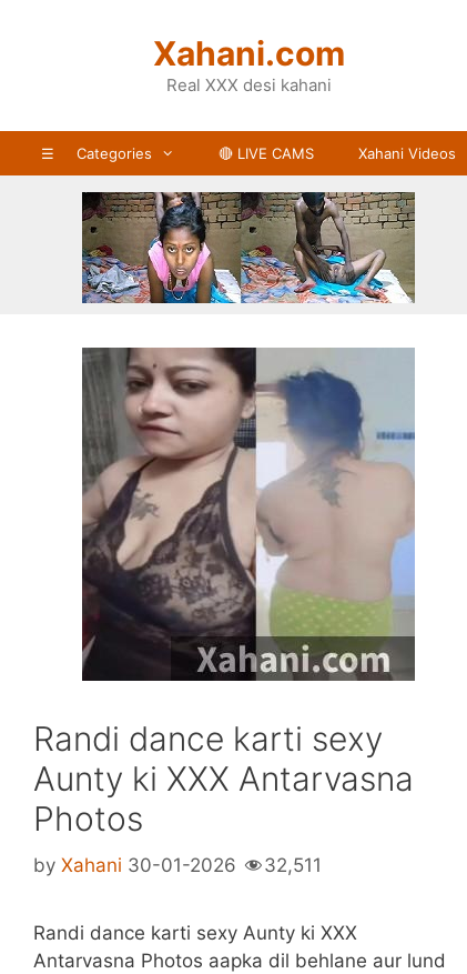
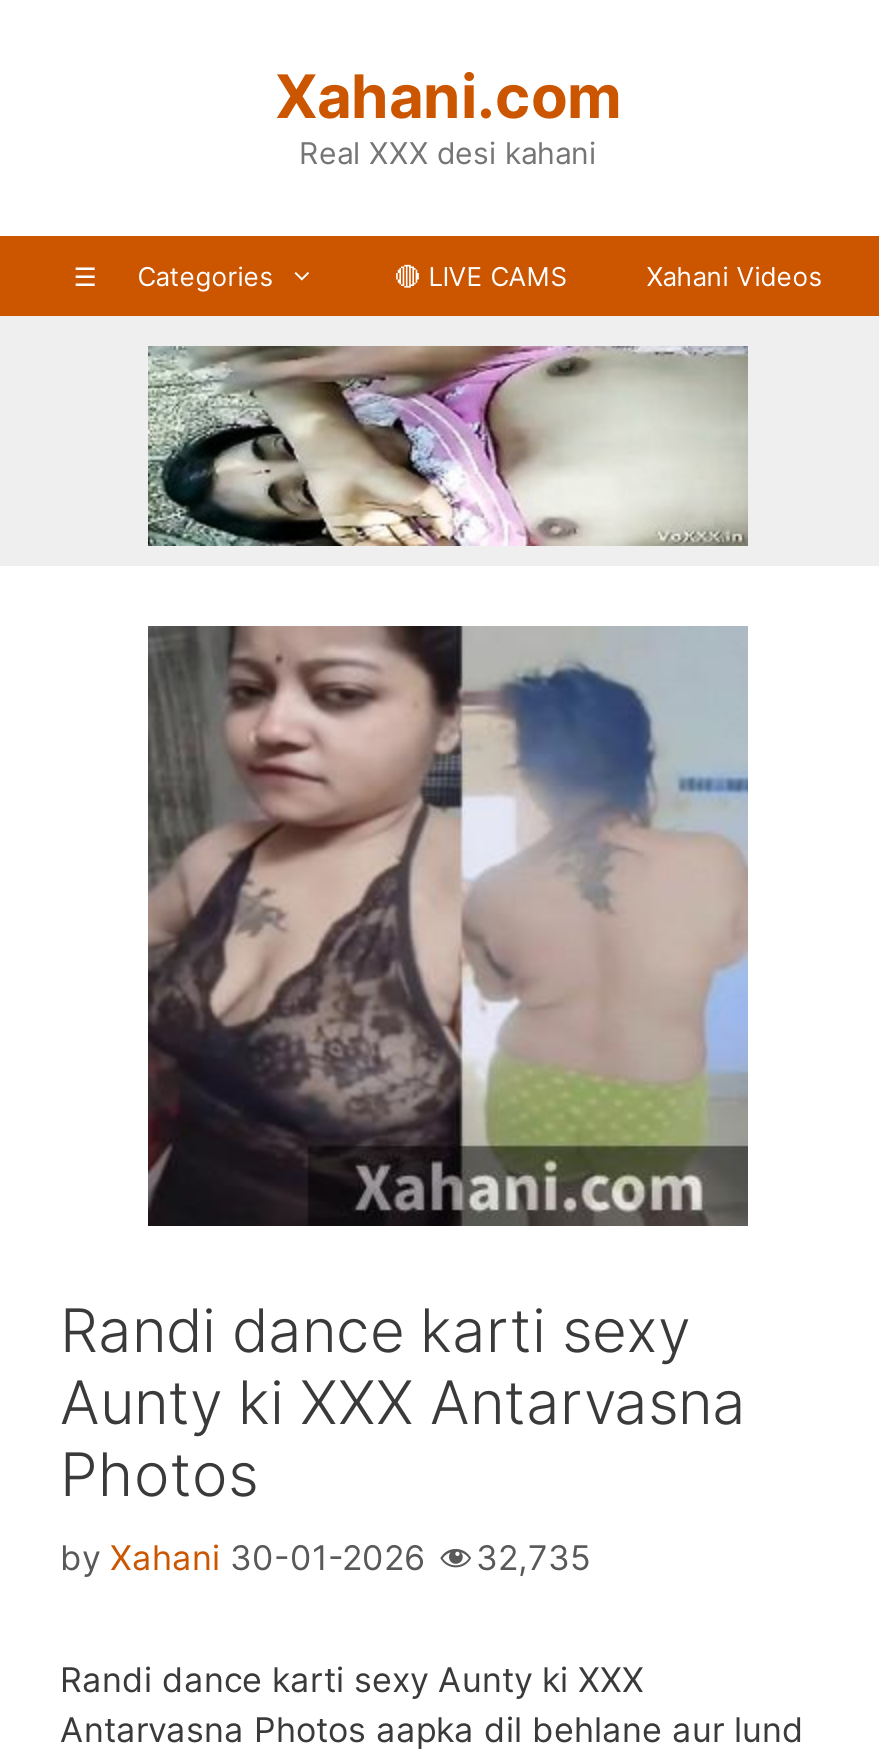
- [image]
+ [image]

- by Xahani 30-01-2026 32,511
+ by Xahani 30-01-2026 32,735
